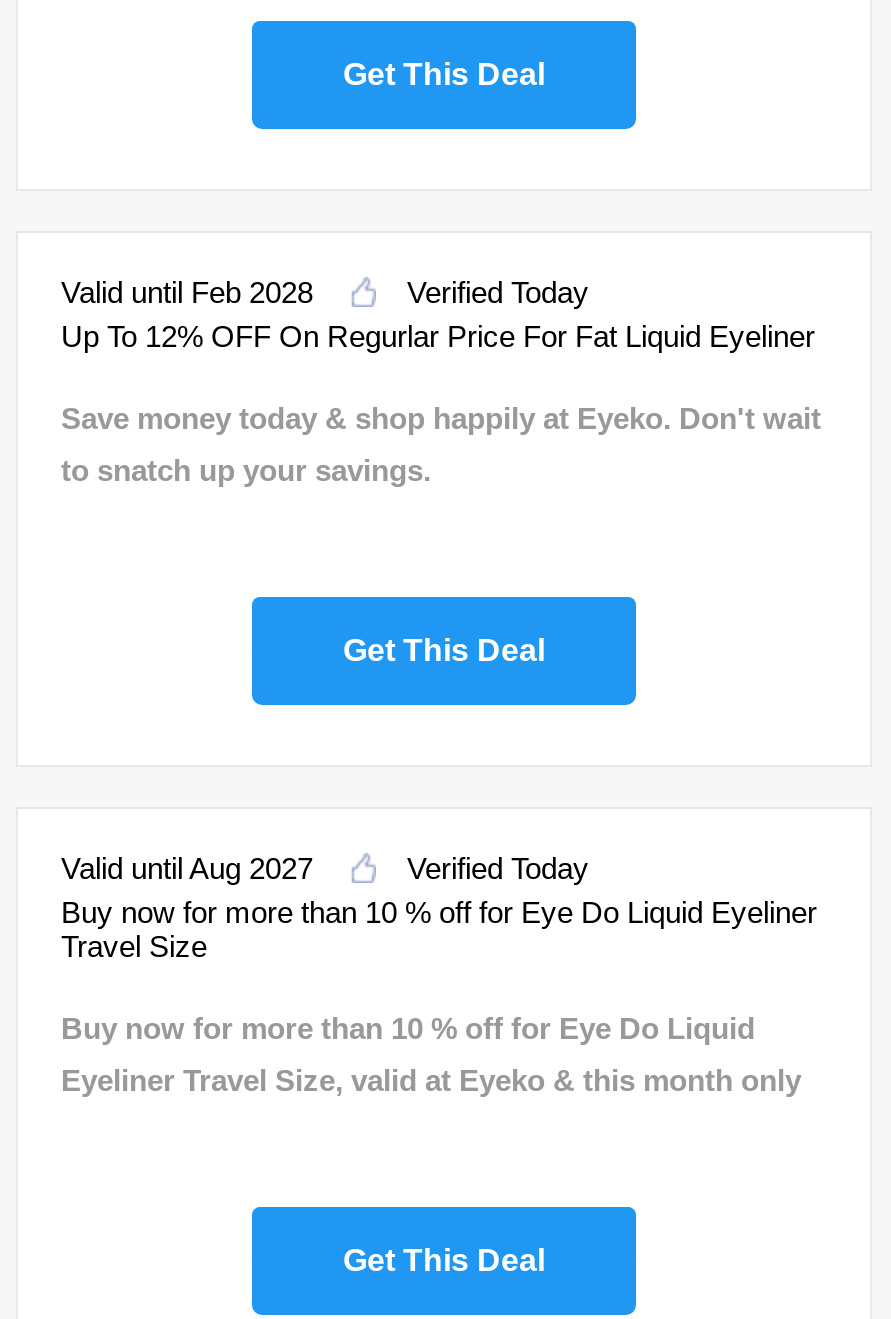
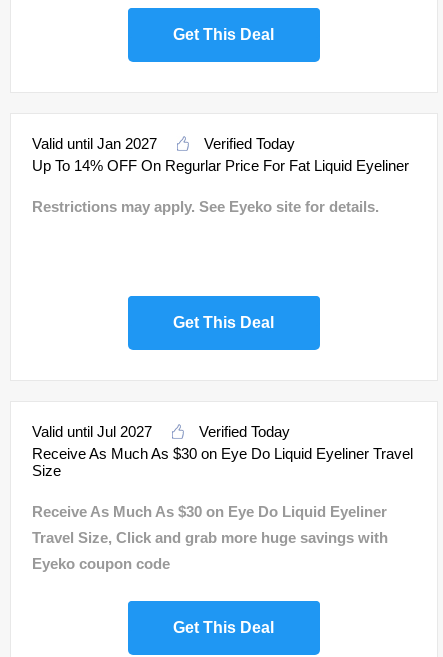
- Valid until Feb 2028
+ Valid until Jan 2027

- Up To 12% OFF On Regurlar Price For Fat Liquid Eyeliner
- Save money today & shop happily at Eyeko. Don't wait
- to snatch up your savings.
+ Up To 14% OFF On Regurlar Price For Fat Liquid Eyeliner
+ Restrictions may apply. See Eyeko site for details.

- Valid until Aug 2027
+ Valid until Jul 2027

- Buy now for more than 10 % off for Eye Do Liquid Eyeliner
- Travel Size
- Buy now for more than 10 % off for Eye Do Liquid
- Eyeliner Travel Size, valid at Eyeko & this month only
+ Receive As Much As $30 on Eye Do Liquid Eyeliner Travel
+ Size
+ Receive As Much As $30 on Eye Do Liquid Eyeliner
+ Travel Size, Click and grab more huge savings with
+ Eyeko coupon code
